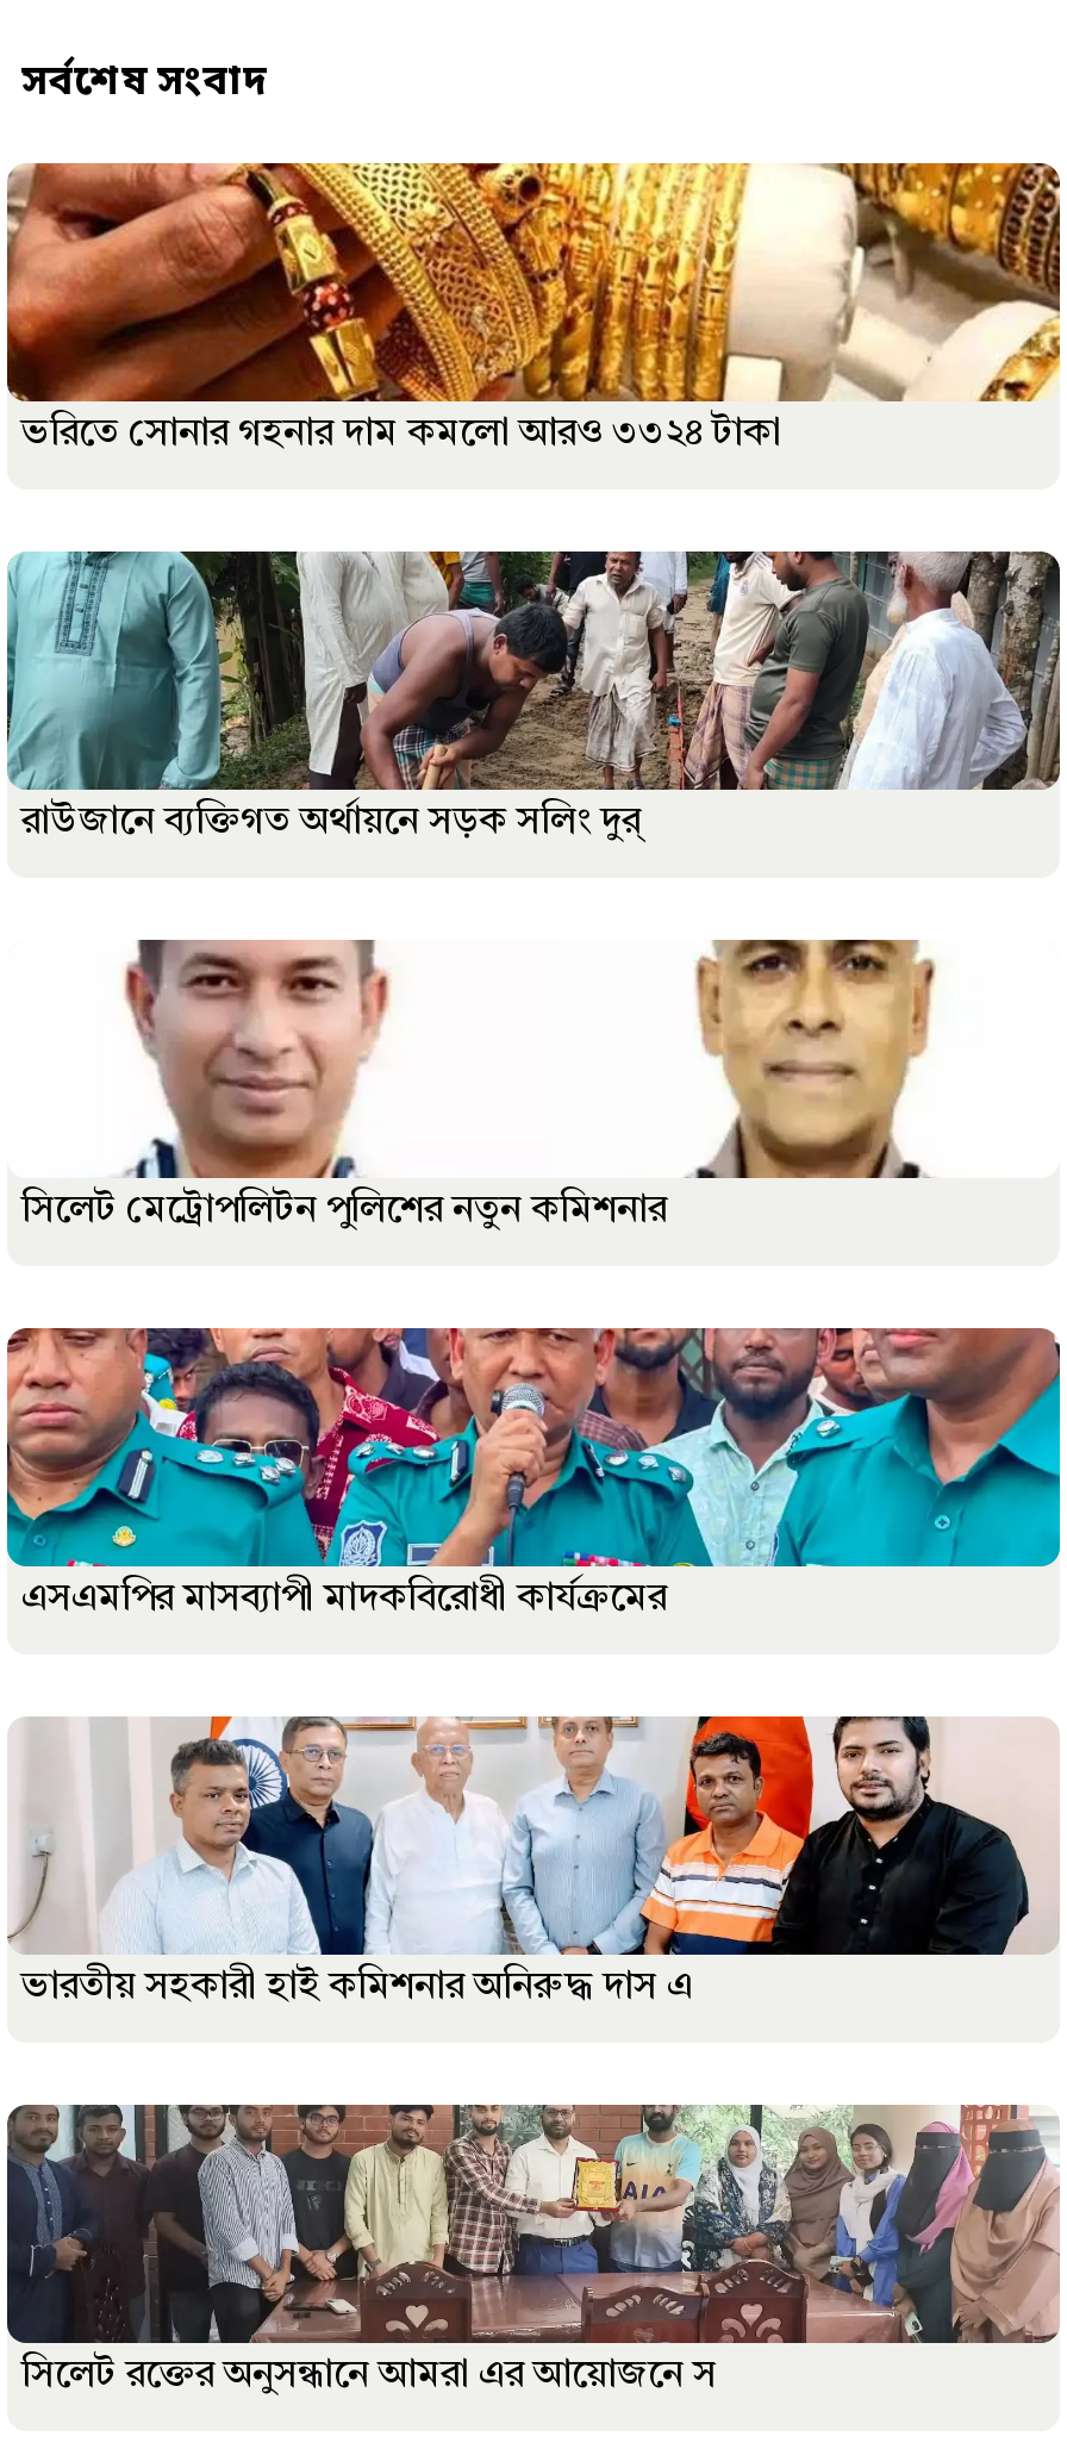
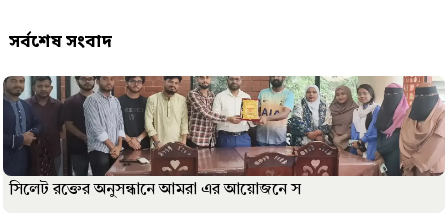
- [image]
- ভরিতে সোনার গহনার দাম কমলো আরও ৩৩২৪ টাকা

- [image]
- রাউজানে ব্যক্তিগত অর্থায়নে সড়ক সলিং দুর্

- [image]
- সিলেট মেট্রোপলিটন পুলিশের নতুন কমিশনার

- [image]

- [image]
- এসএমপির মাসব্যাপী মাদকবিরোধী কার্যক্রমের

- [image]
- ভারতীয় সহকারী হাই কমিশনার অনিরুদ্ধ দাস এ
